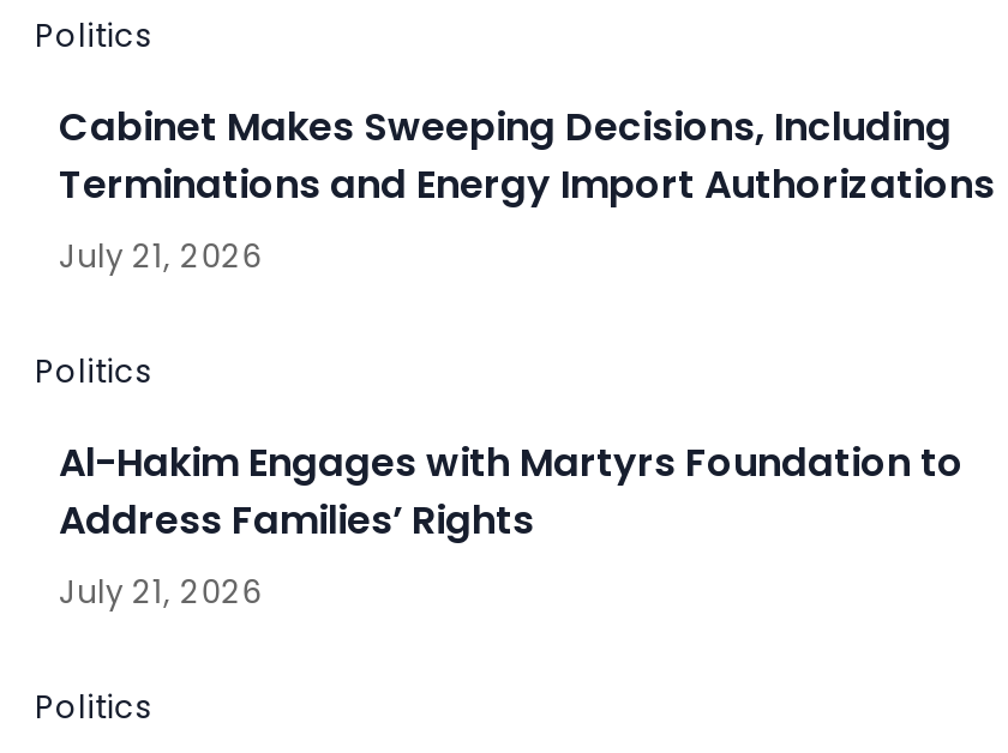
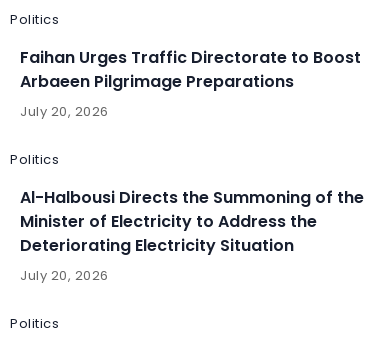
- Cabinet Makes Sweeping Decisions, Including
- Terminations and Energy Import Authorizations
- July 21, 2026
+ Faihan Urges Traffic Directorate to Boost
+ Arbaeen Pilgrimage Preparations
+ July 20, 2026

- Al-Hakim Engages with Martyrs Foundation to
- Address Families’ Rights
- July 21, 2026
+ Al-Halbousi Directs the Summoning of the
+ Minister of Electricity to Address the
+ Deteriorating Electricity Situation
+ July 20, 2026
